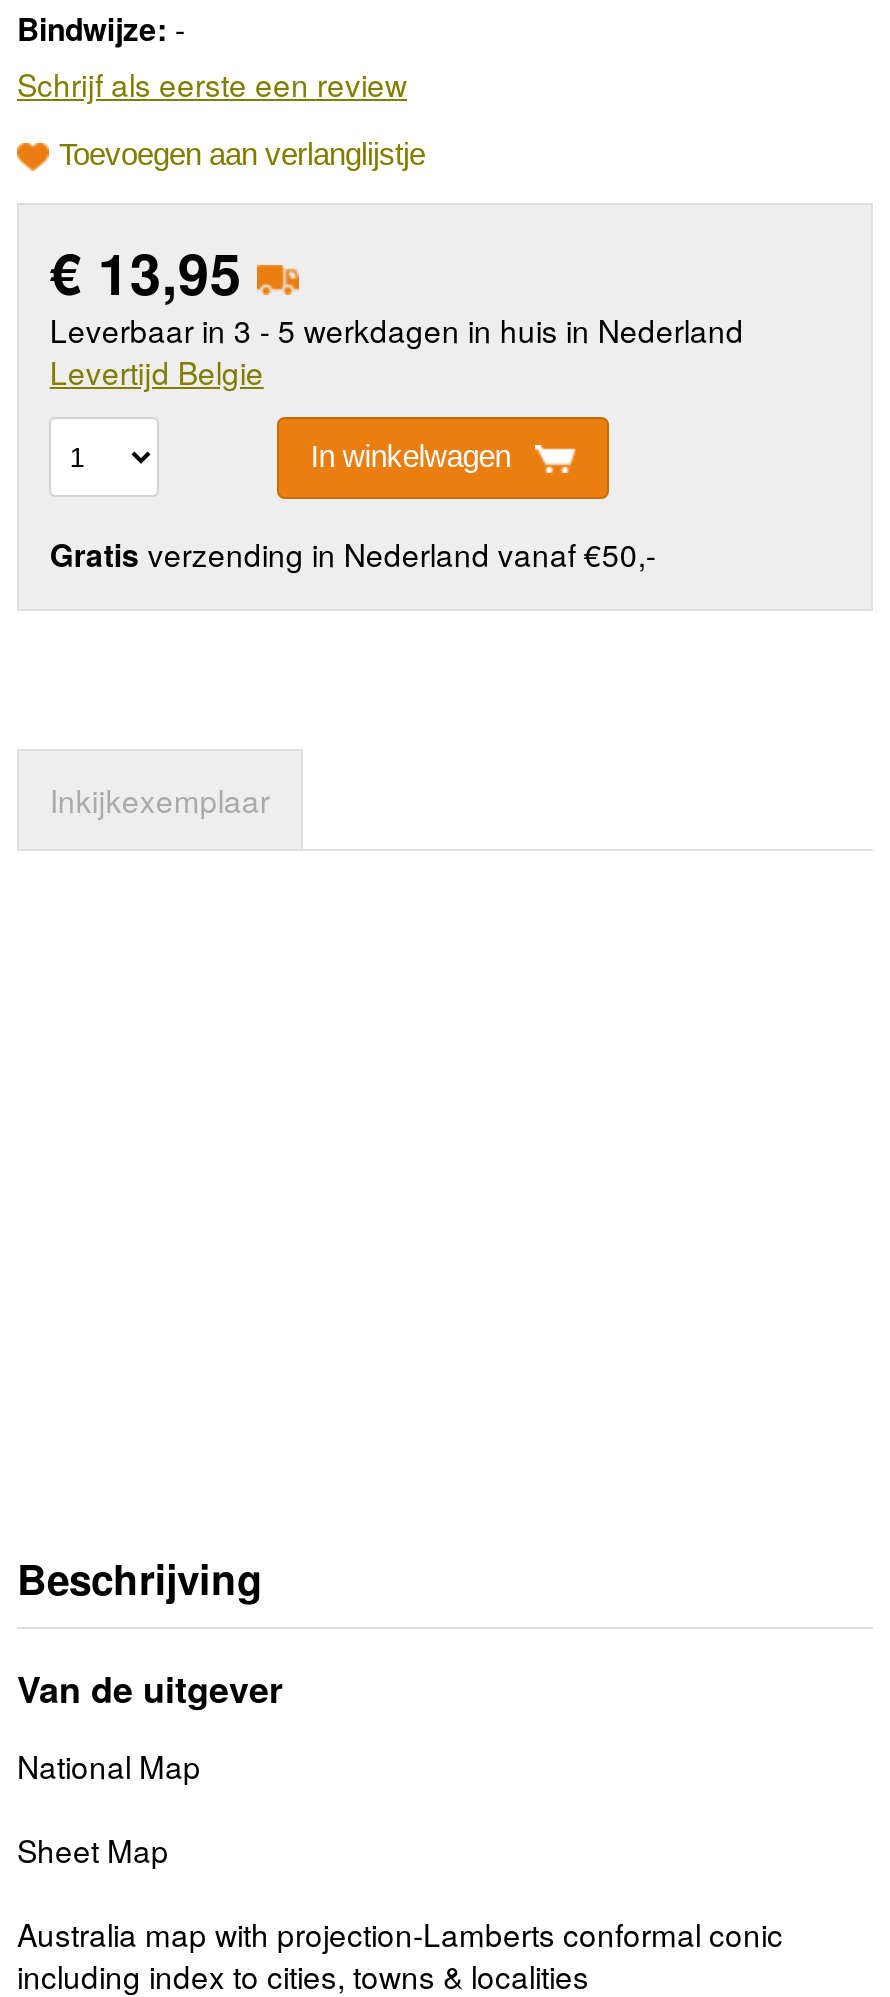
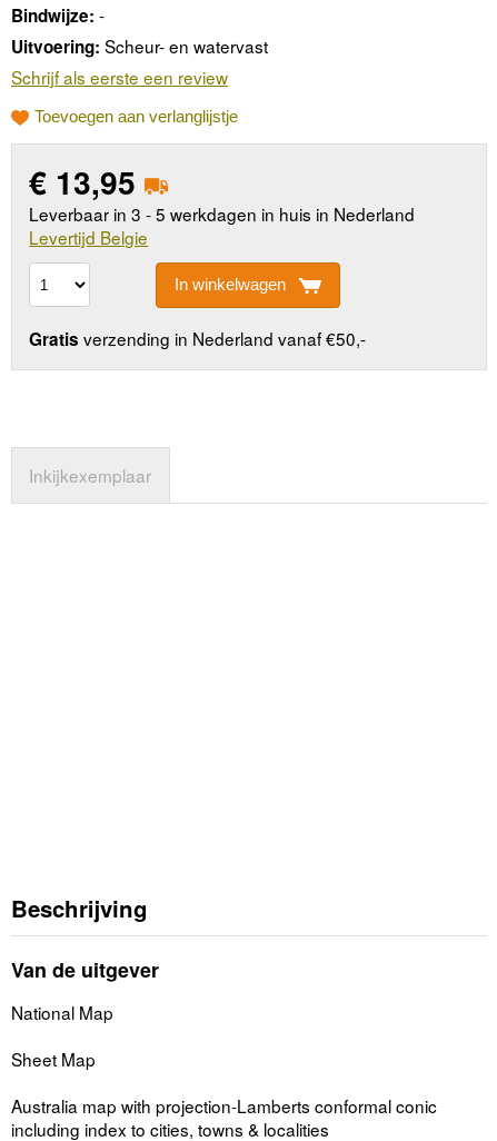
+ Uitvoering: Scheur- en watervast
